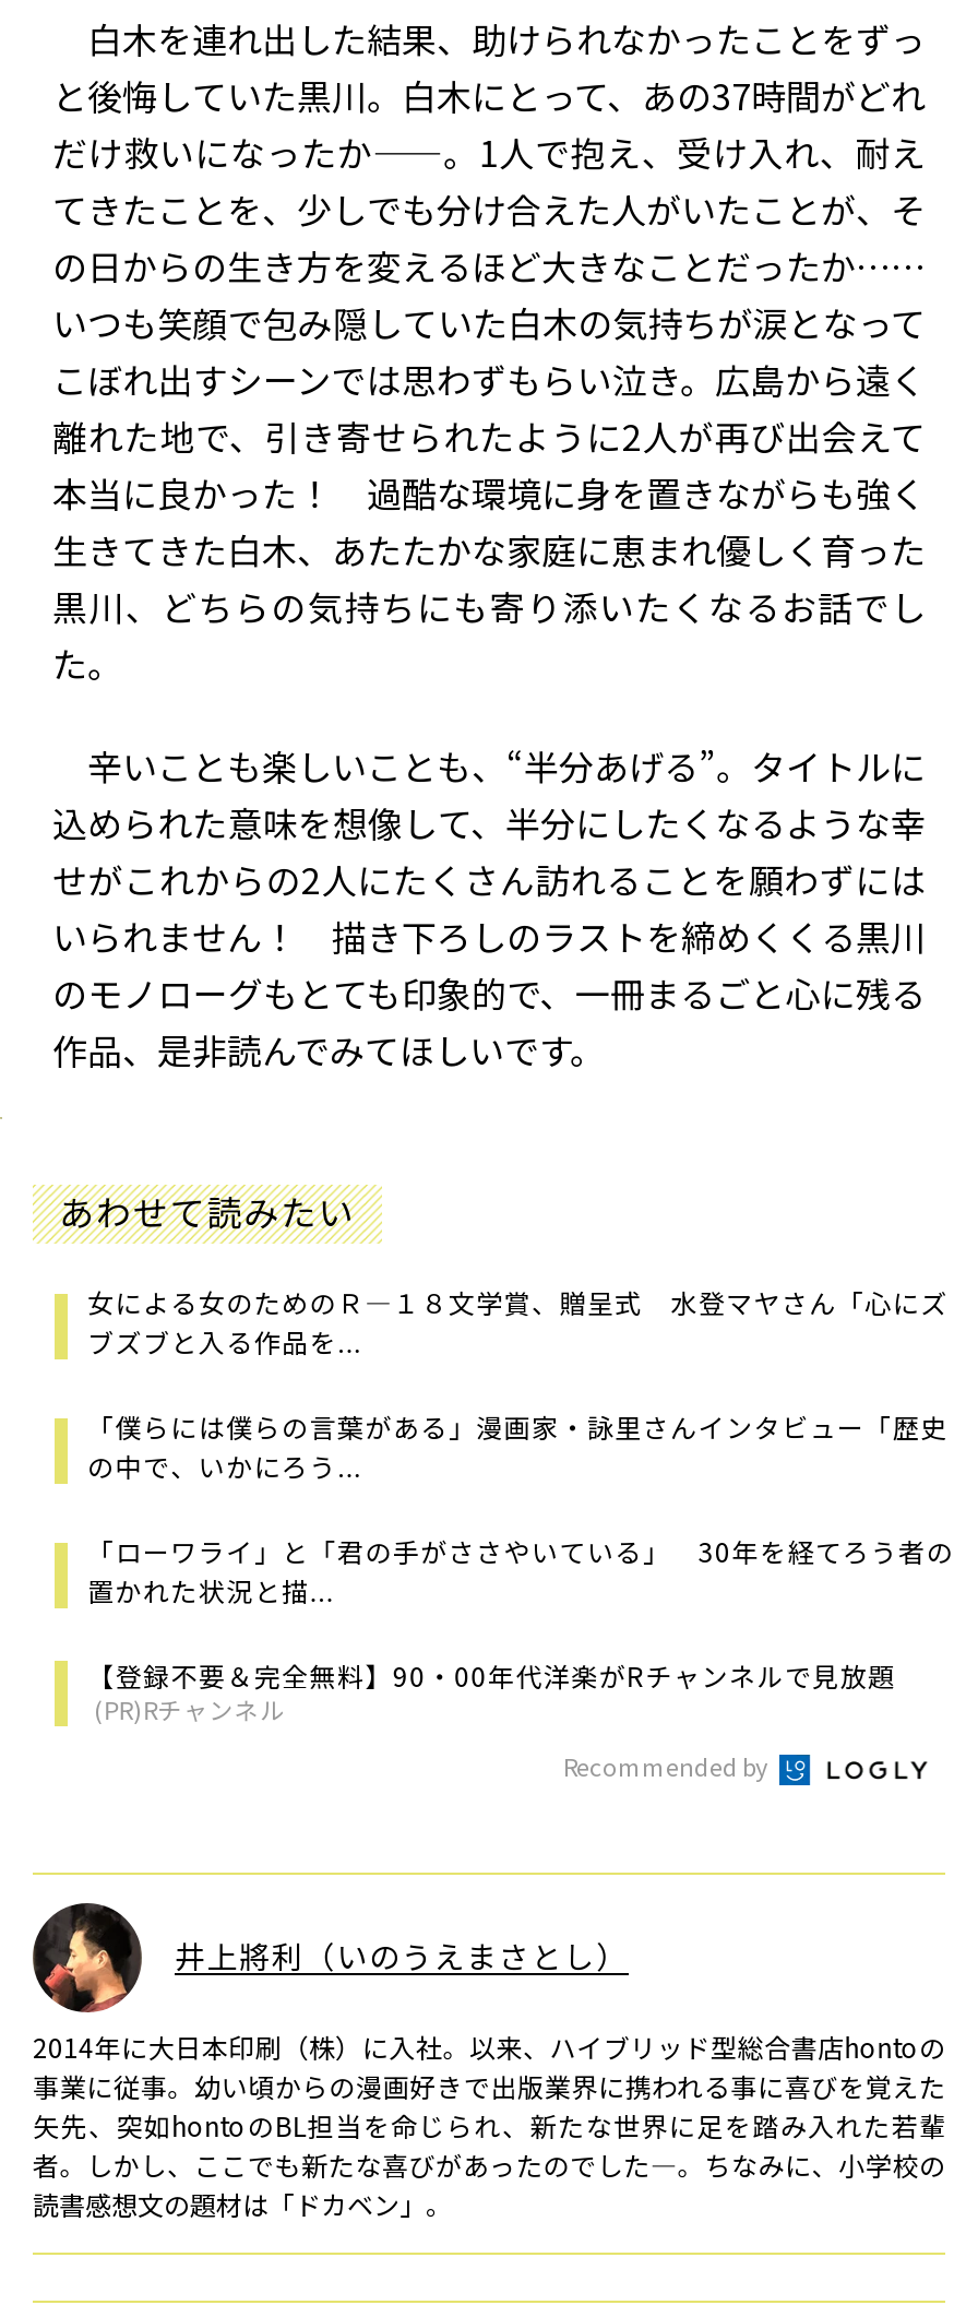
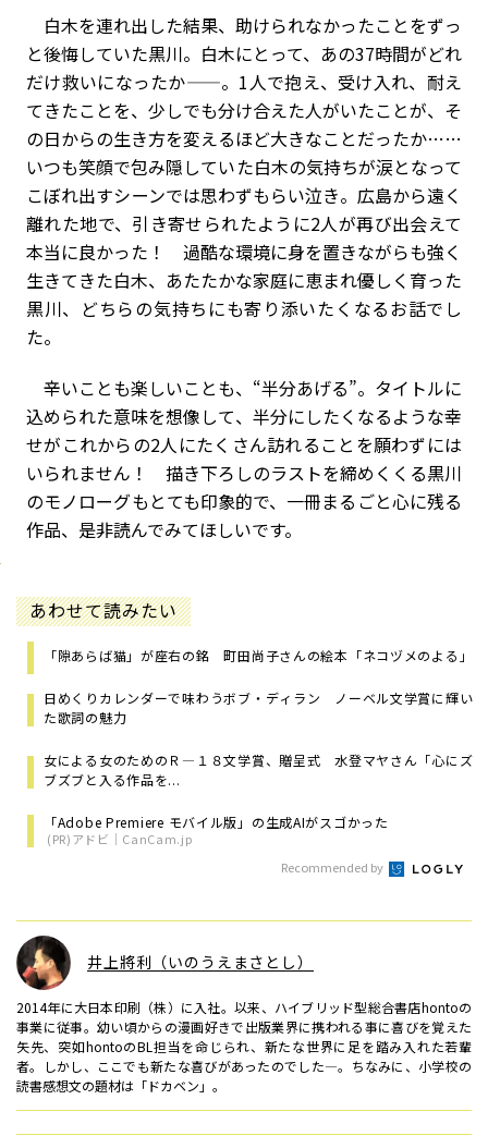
+ 「隙あらば猫」が座右の銘 町田尚子さんの絵本「ネコヅメのよる」
+ 日めくりカレンダーで味わうボブ・ディラン ノーベル文学賞に輝い
+ た歌詞の魅力

moved down: 女による女のためのＲ―１８文学賞、贈呈式 水登マヤさん「心にズ | ブズブと入る作品を...

- 「僕らには僕らの言葉がある」漫画家・詠里さんインタビュー「歴史
- の中で、いかにろう...
- 「ローワライ」と「君の手がささやいている」 30年を経てろう者の
- 置かれた状況と描...
- 【登録不要＆完全無料】90・00年代洋楽がRチャンネルで見放題
- (PR)Rチャンネル
+ 「Adobe Premiere モバイル版」の生成AIがスゴかった
+ (PR)アドビ｜CanCam.jp
